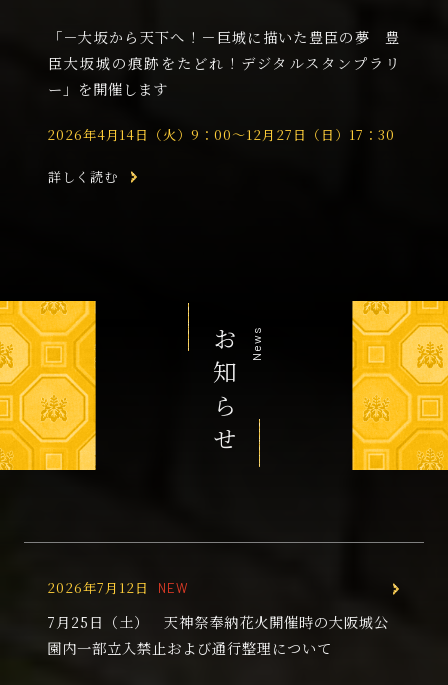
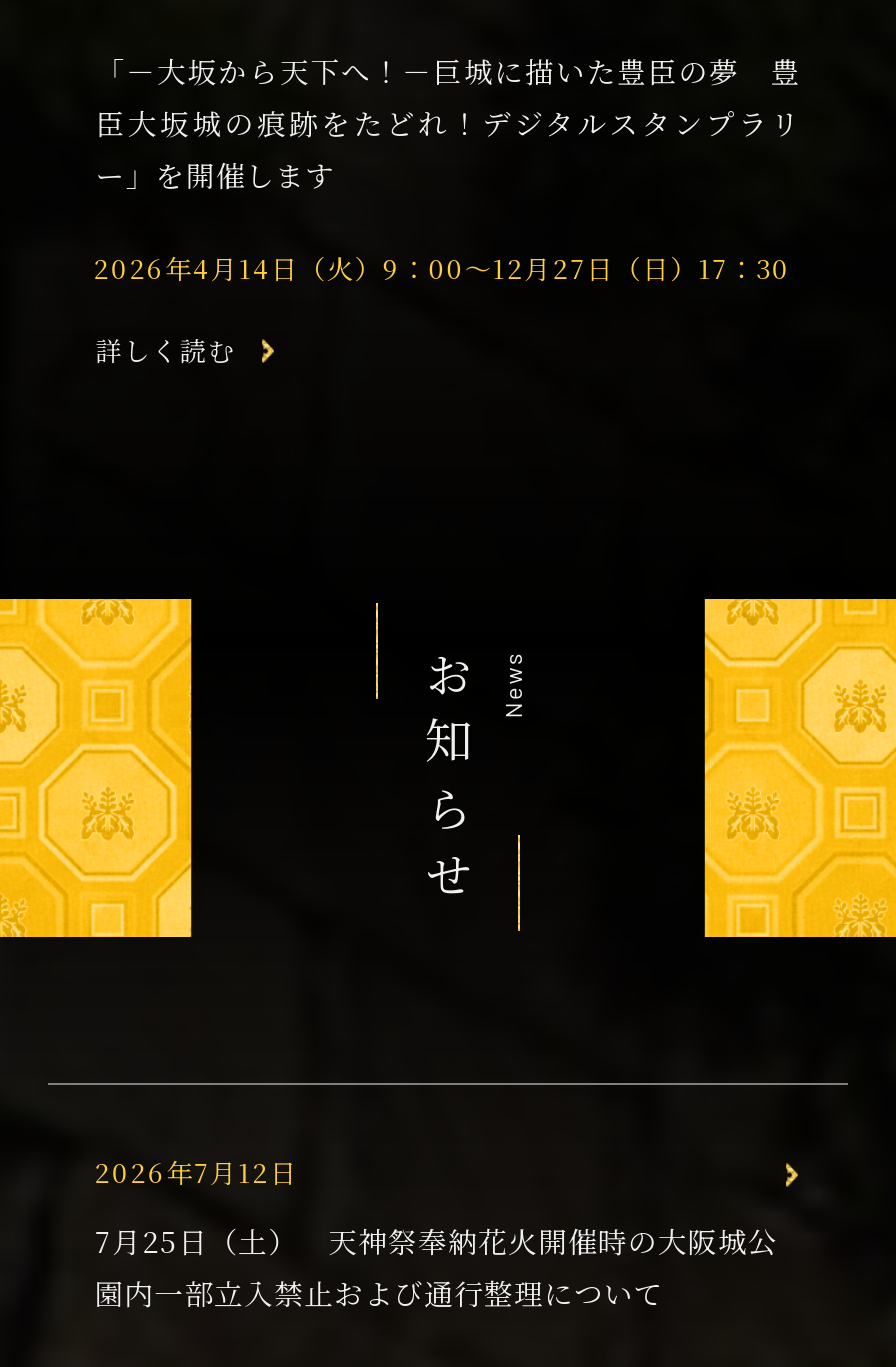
- 2026年7月12日 NEW
+ 2026年7月12日
